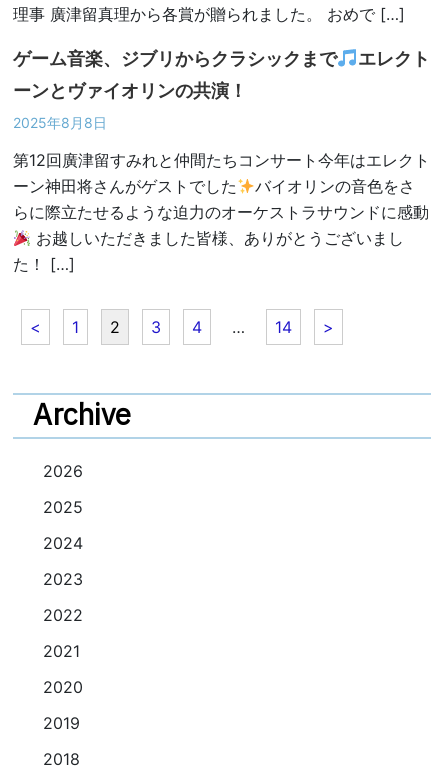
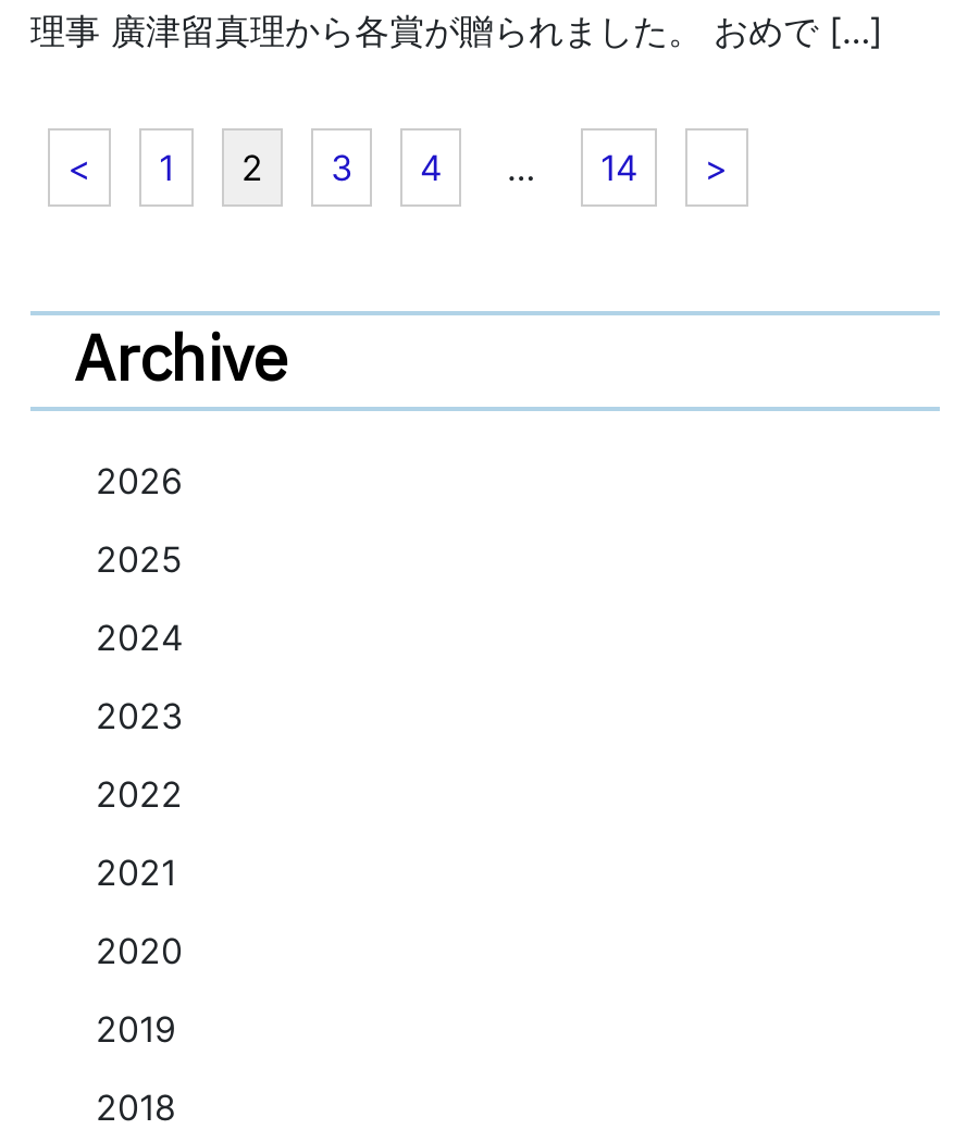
- ゲーム音楽、ジブリからクラシックまで
- エレクト
- ーンとヴァイオリンの共演！
- 2025年8月8日
- 第12回廣津留すみれと仲間たちコンサート今年はエレクト
- ーン神田将さんがゲストでした
- バイオリンの音色をさ
- らに際立たせるような迫力のオーケストラサウンドに感動
- お越しいただきました皆様、ありがとうございまし
- た！ […]
